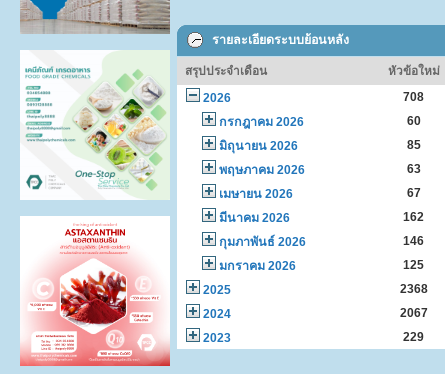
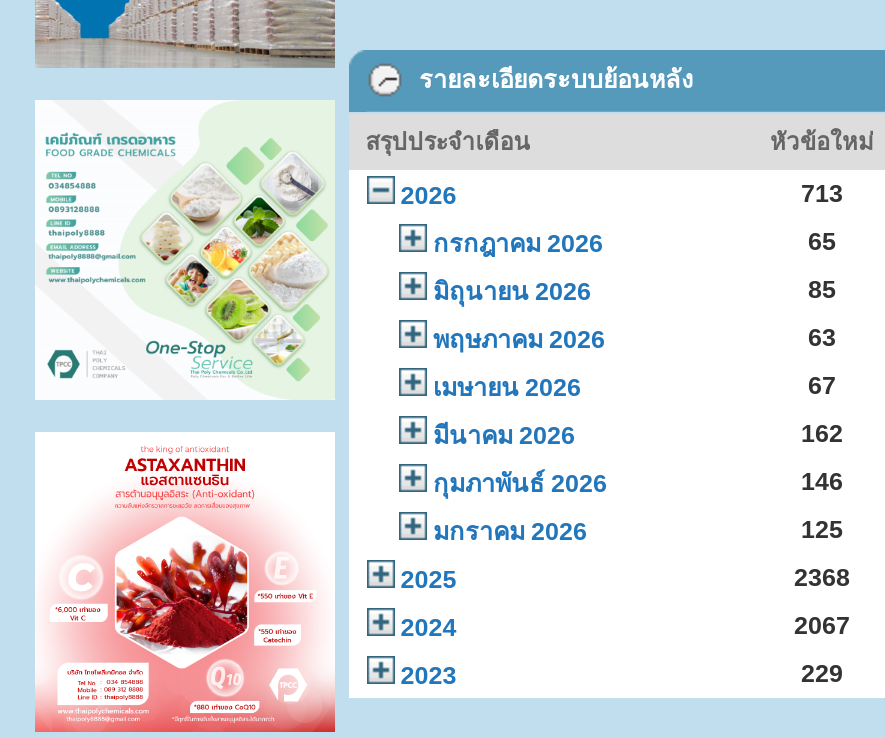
- 708
+ 713

- 60
+ 65
